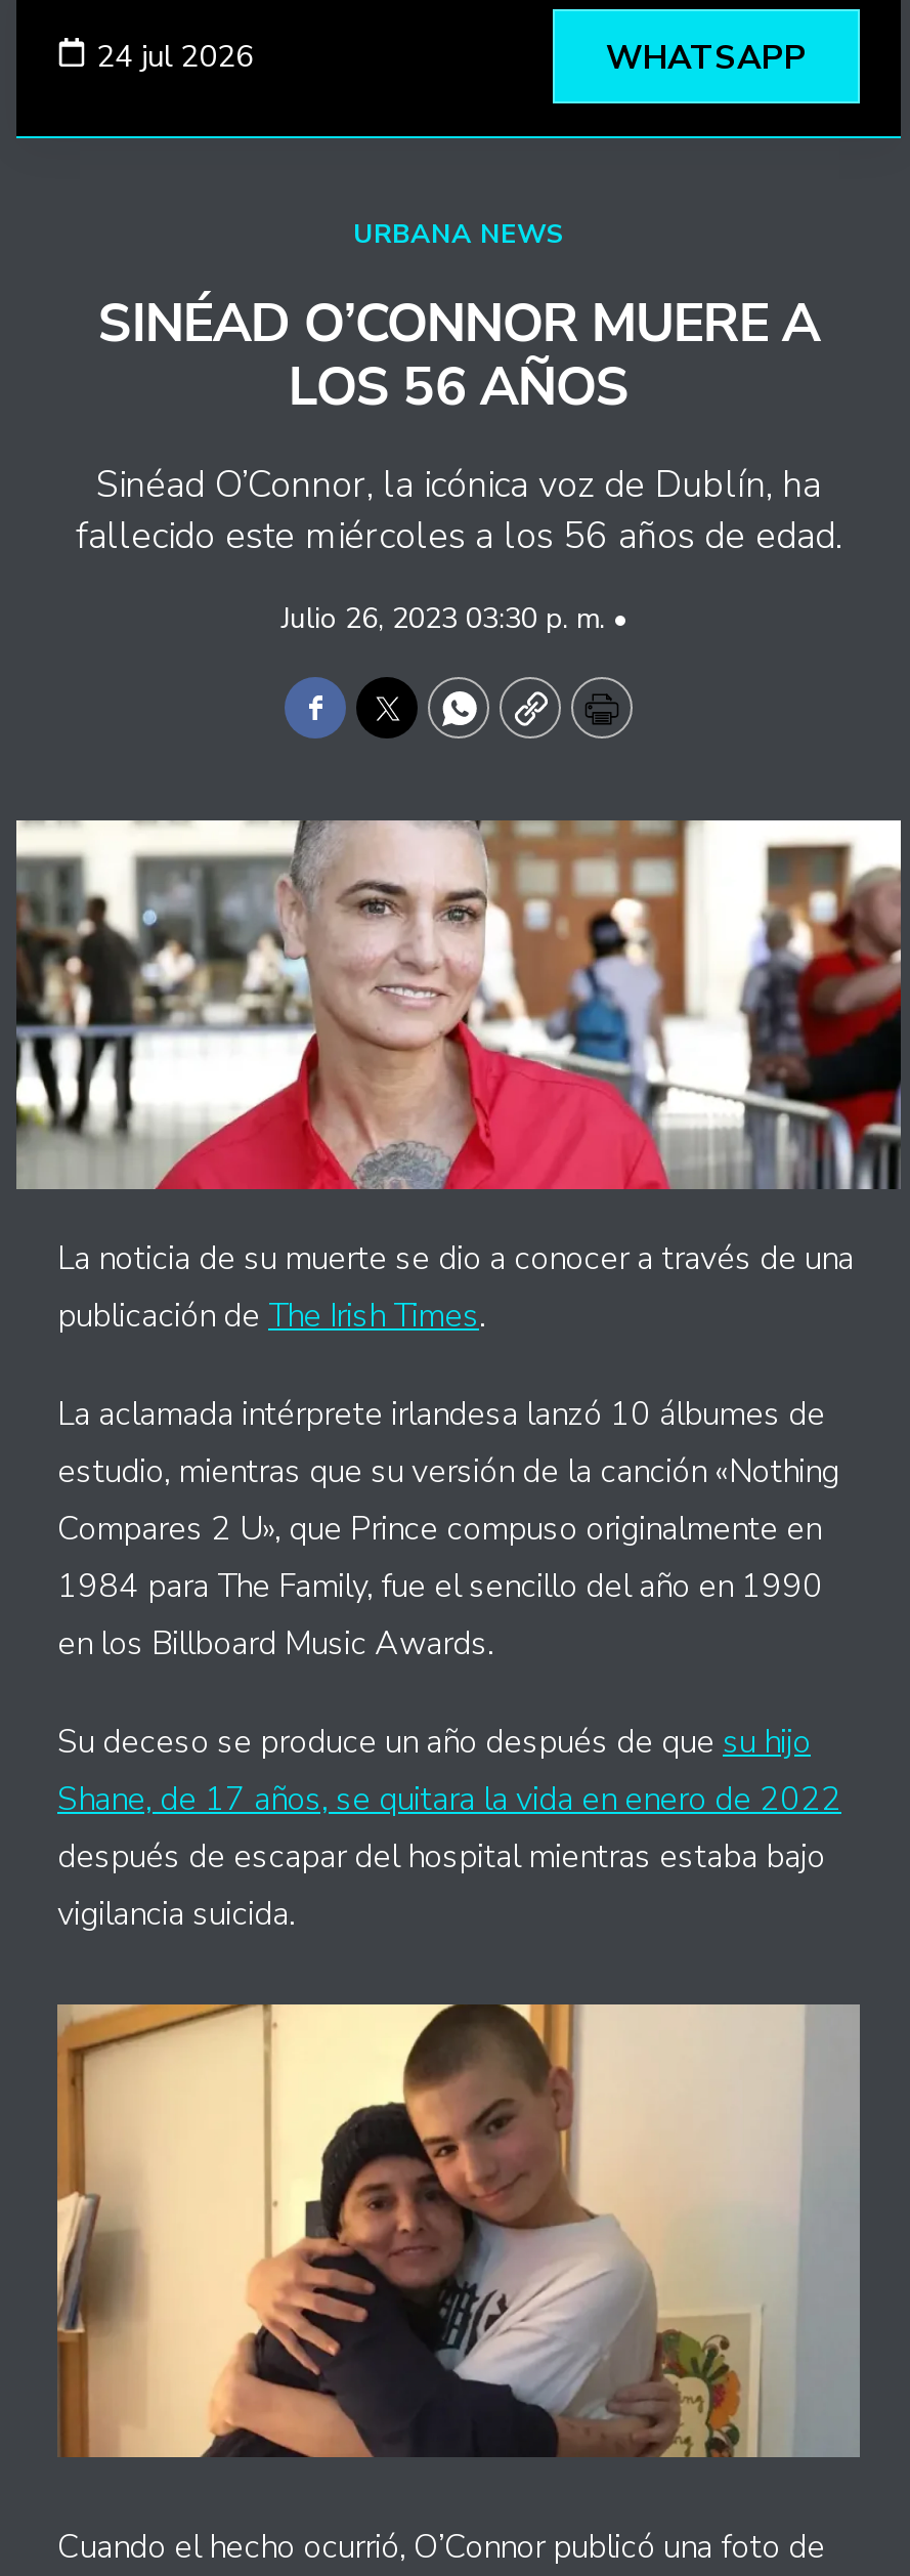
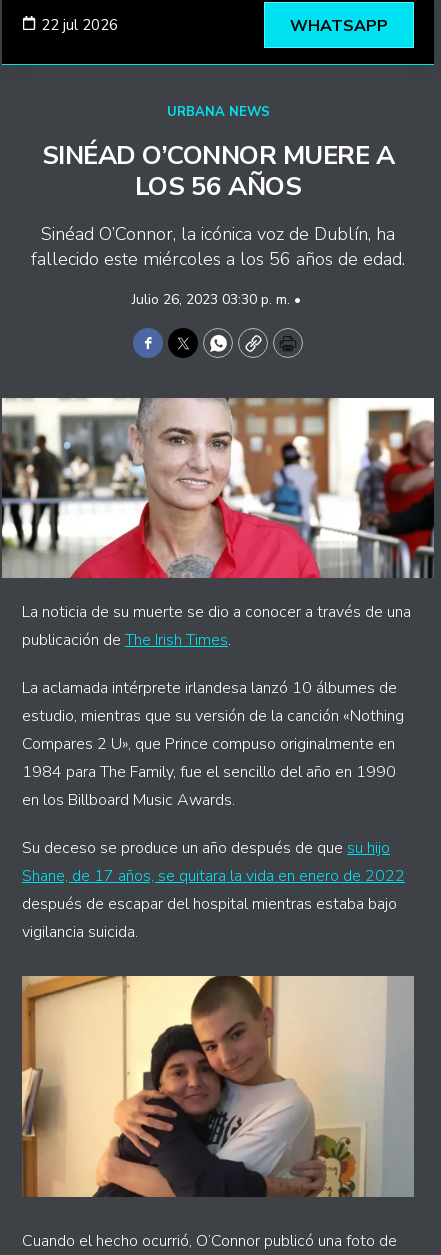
- 24 jul 2026
+ 22 jul 2026
